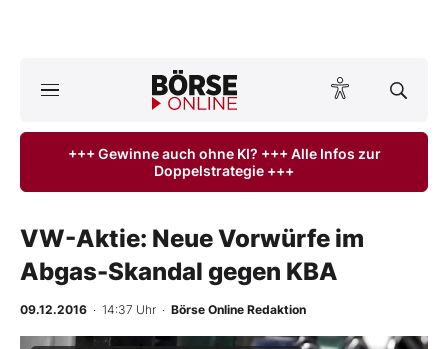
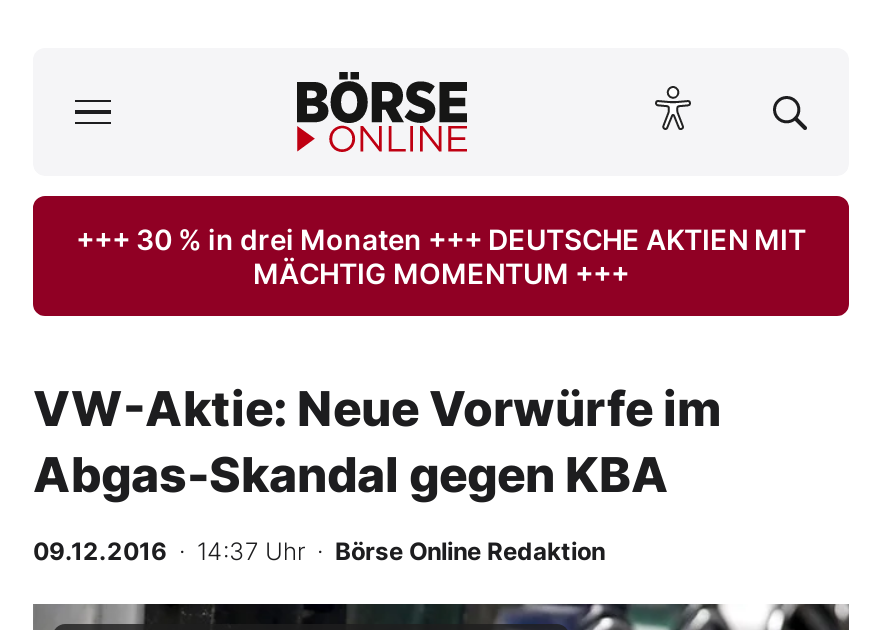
- +++ Gewinne auch ohne KI? +++ Alle Infos zur
- Doppelstrategie +++
+ +++ 30 % in drei Monaten +++ DEUTSCHE AKTIEN MIT
+ MÄCHTIG MOMENTUM +++
